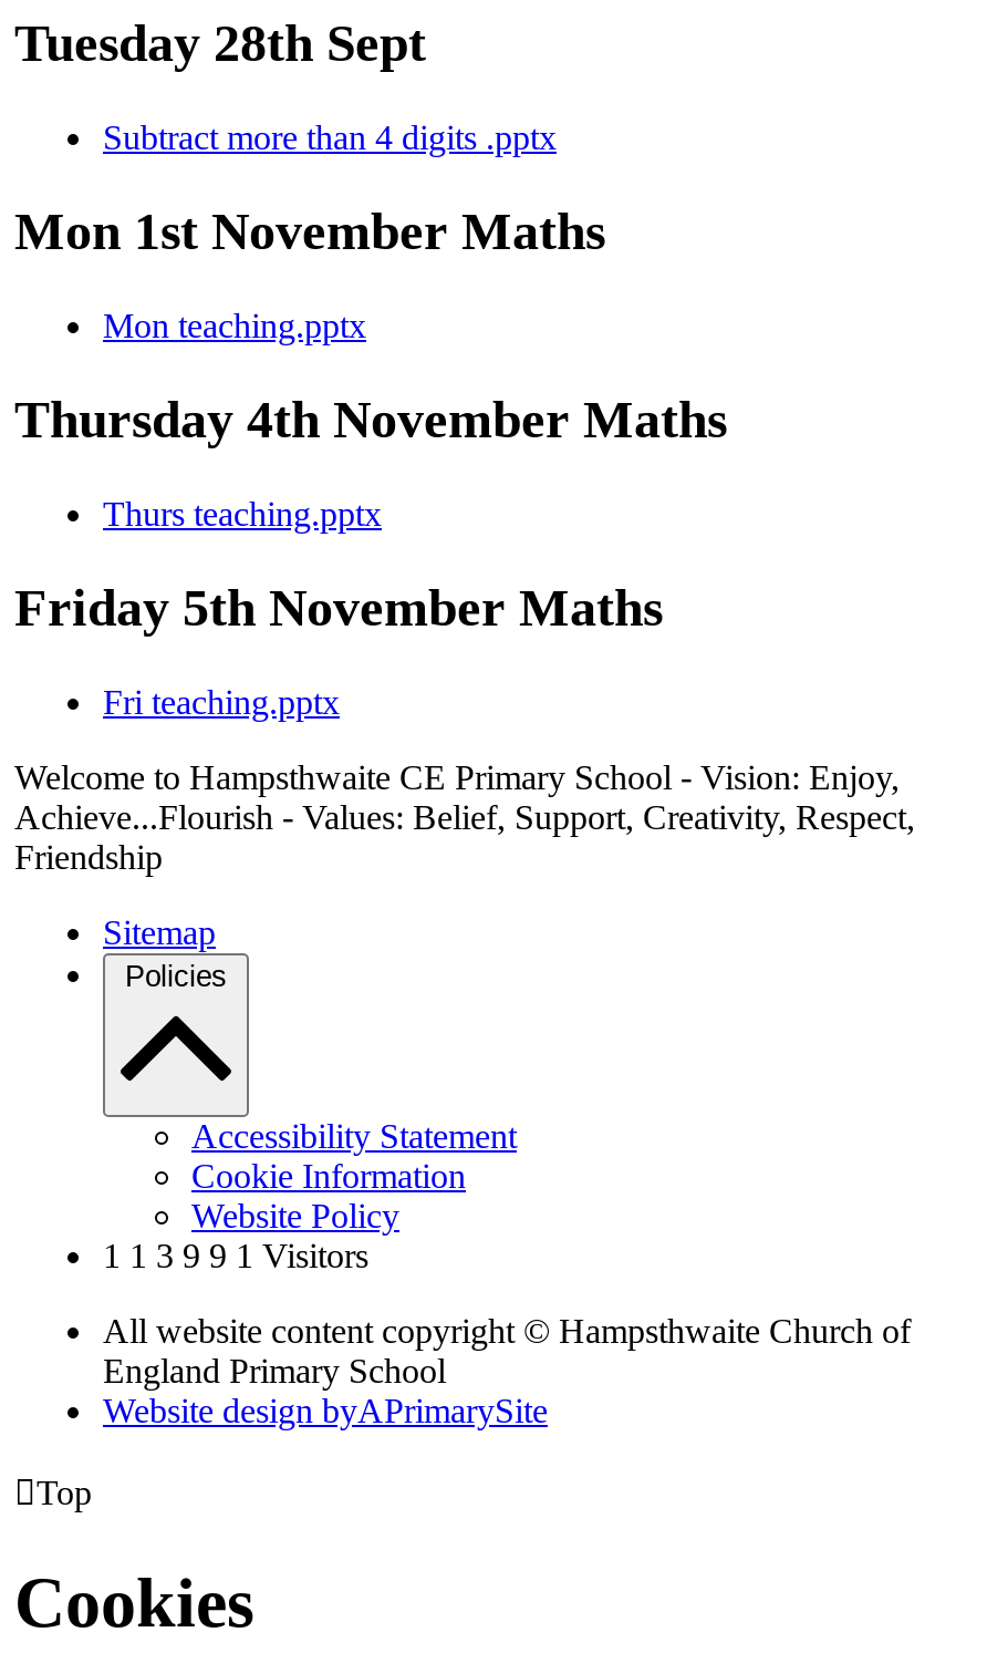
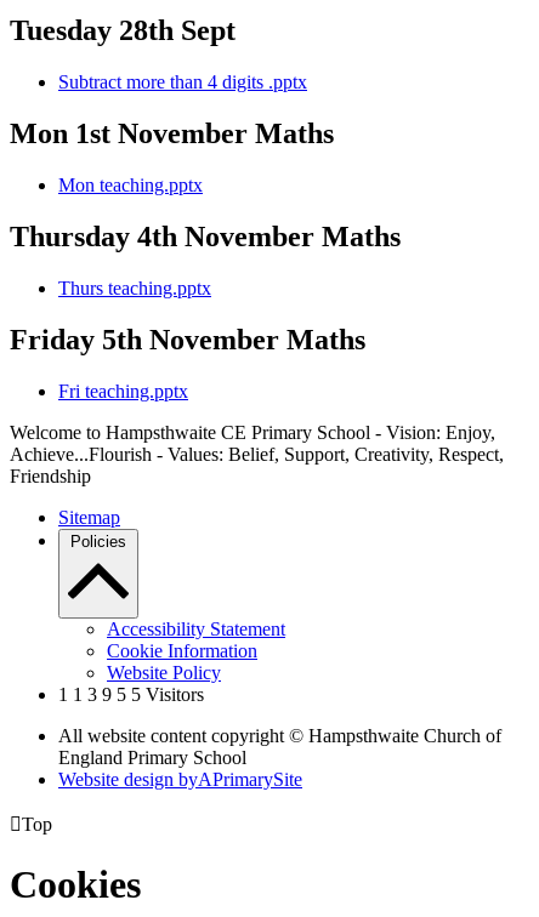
- 1 1 3 9 9 1 Visitors
+ 1 1 3 9 5 5 Visitors
